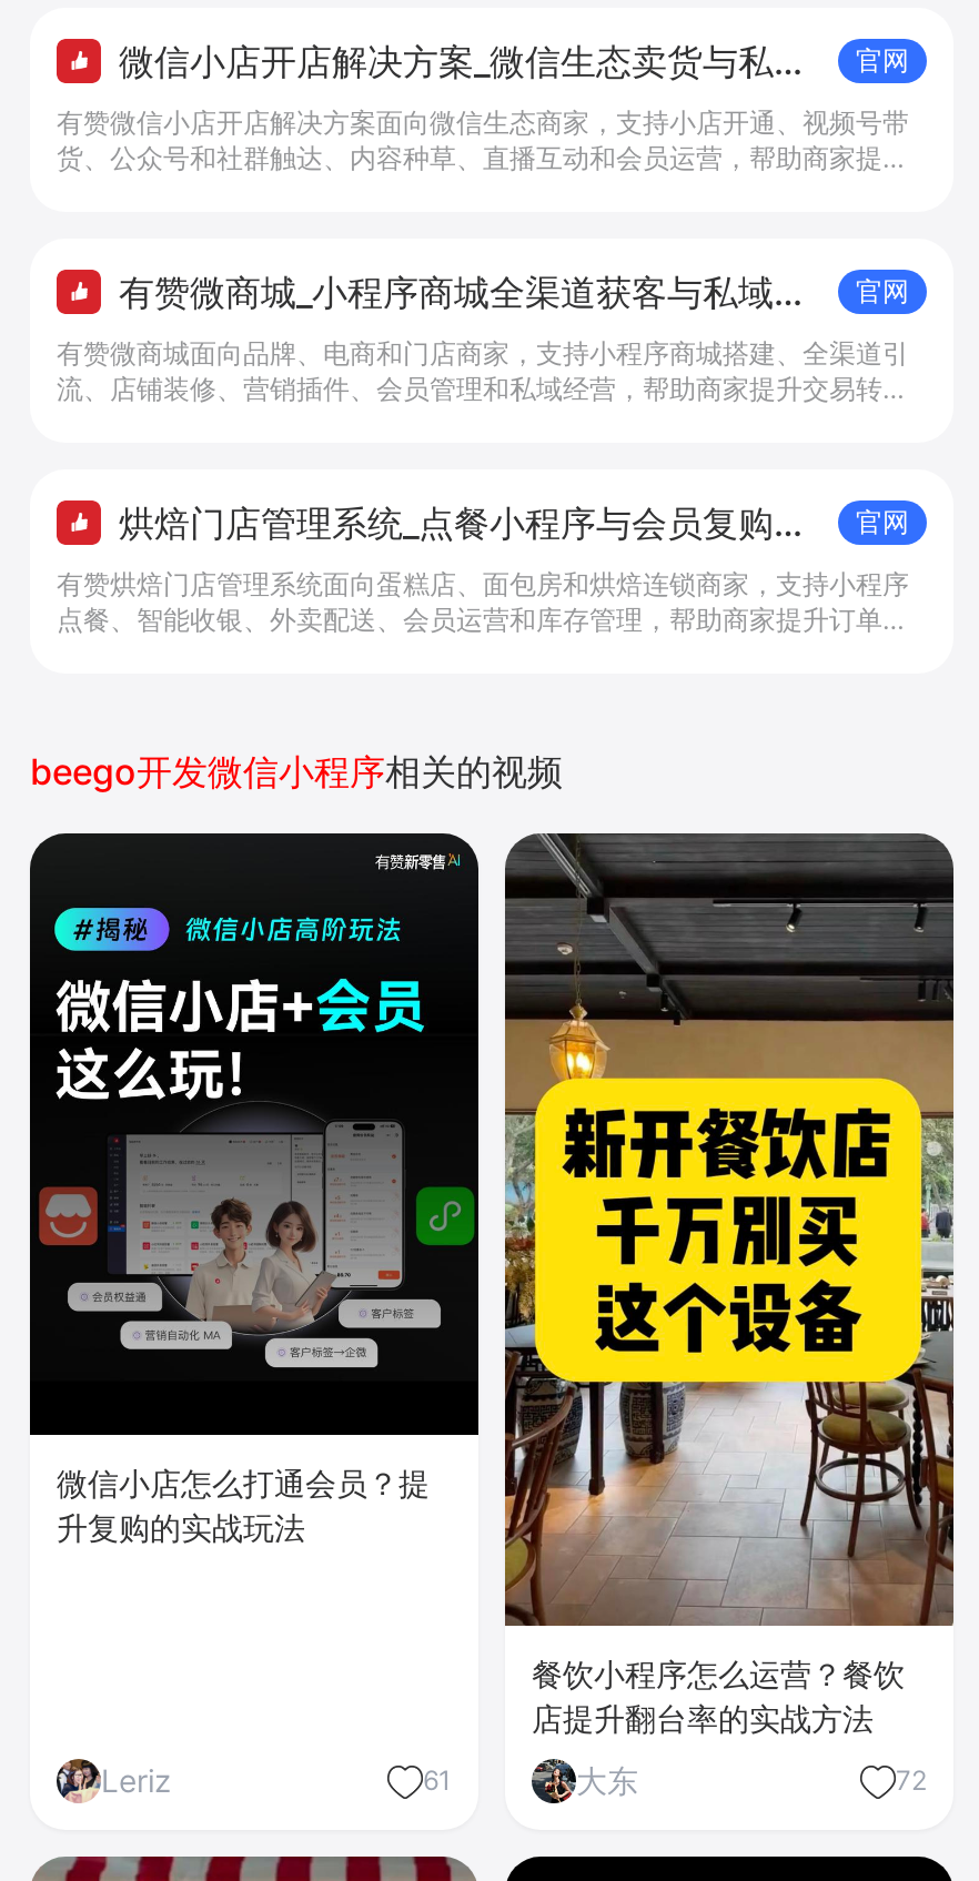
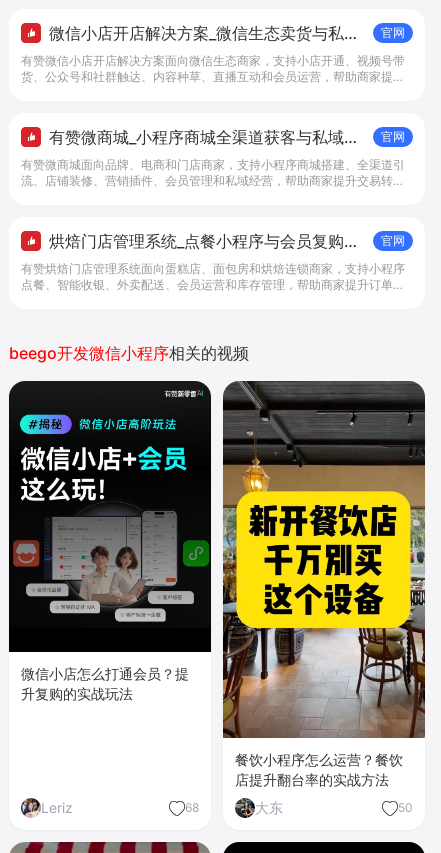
- 61
+ 68

- 72
+ 50
